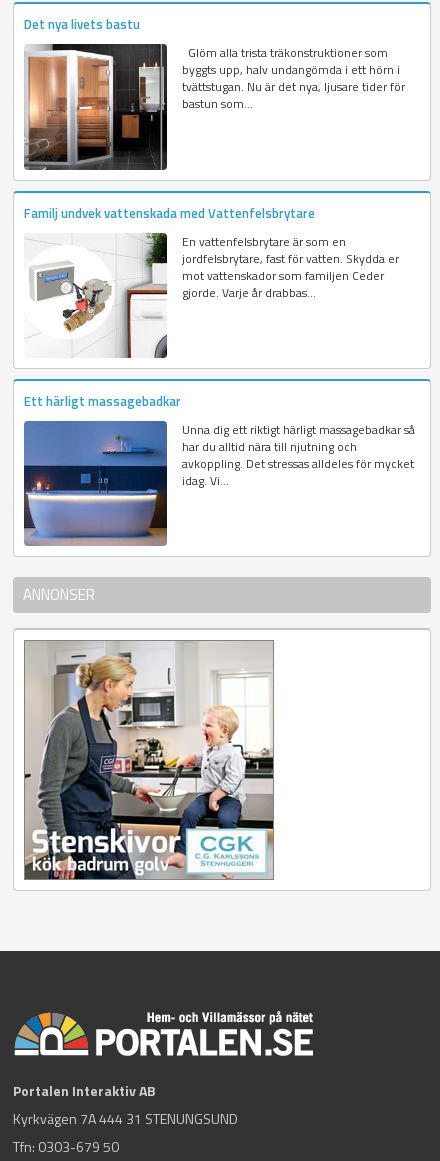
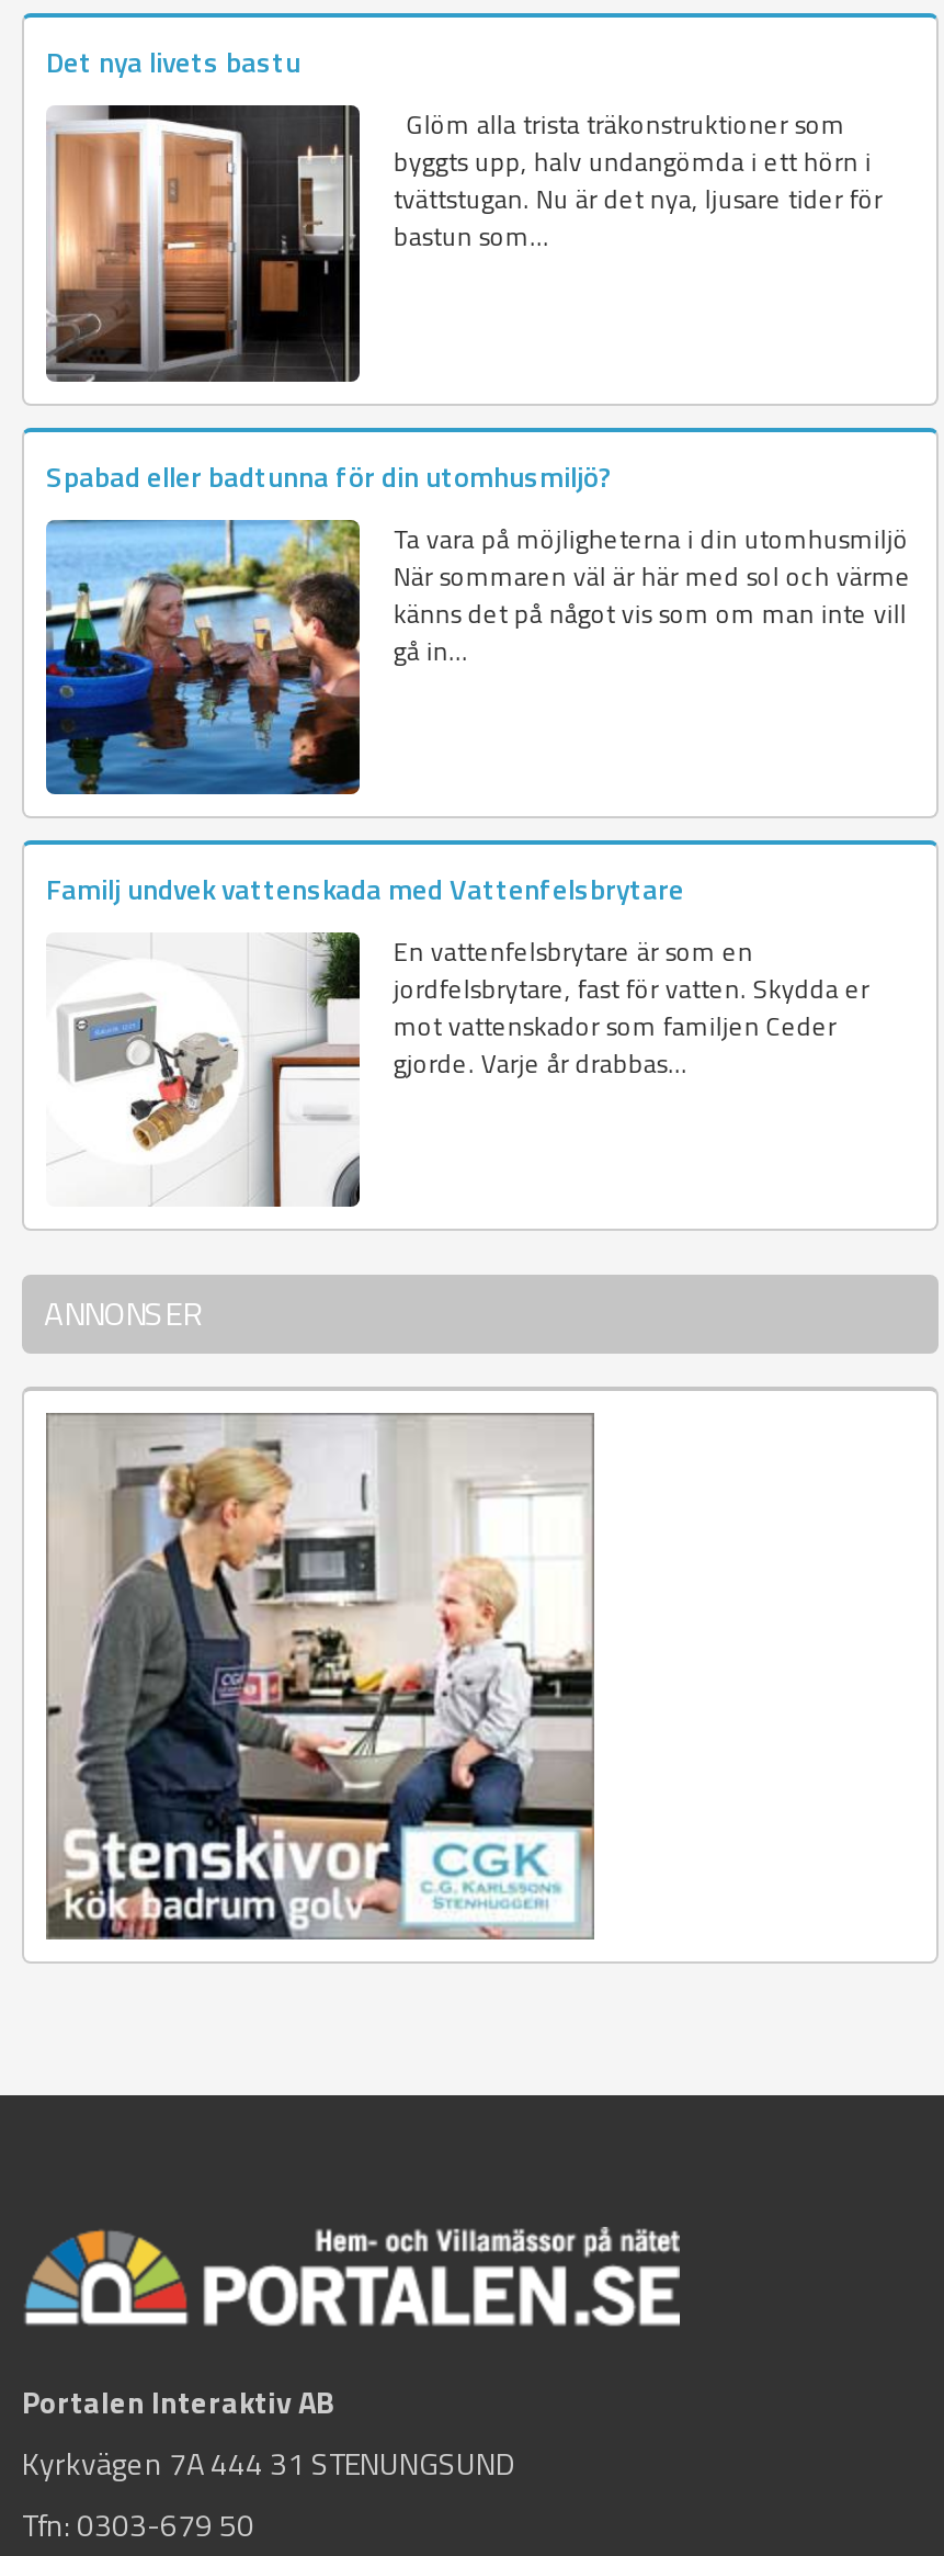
+ [image]
+ Spabad eller badtunna för din utomhusmiljö?
+ Ta vara på möjligheterna i din utomhusmiljö
+ När sommaren väl är här med sol och värme
+ känns det på något vis som om man inte vill
+ gå in...

moved down: [image] | Familj undvek vattenskada med Vattenfelsbrytare | En vattenfelsbrytare är som en | jordfelsbrytare, fast för vatten. Skydda er | mot vattenskador som familjen Ceder | gjorde. Varje år drabbas...

- [image]
- Ett härligt massagebadkar
- Unna dig ett riktigt härligt massagebadkar så
- har du alltid nära till njutning och
- avkoppling. Det stressas alldeles för mycket
- idag. Vi...
